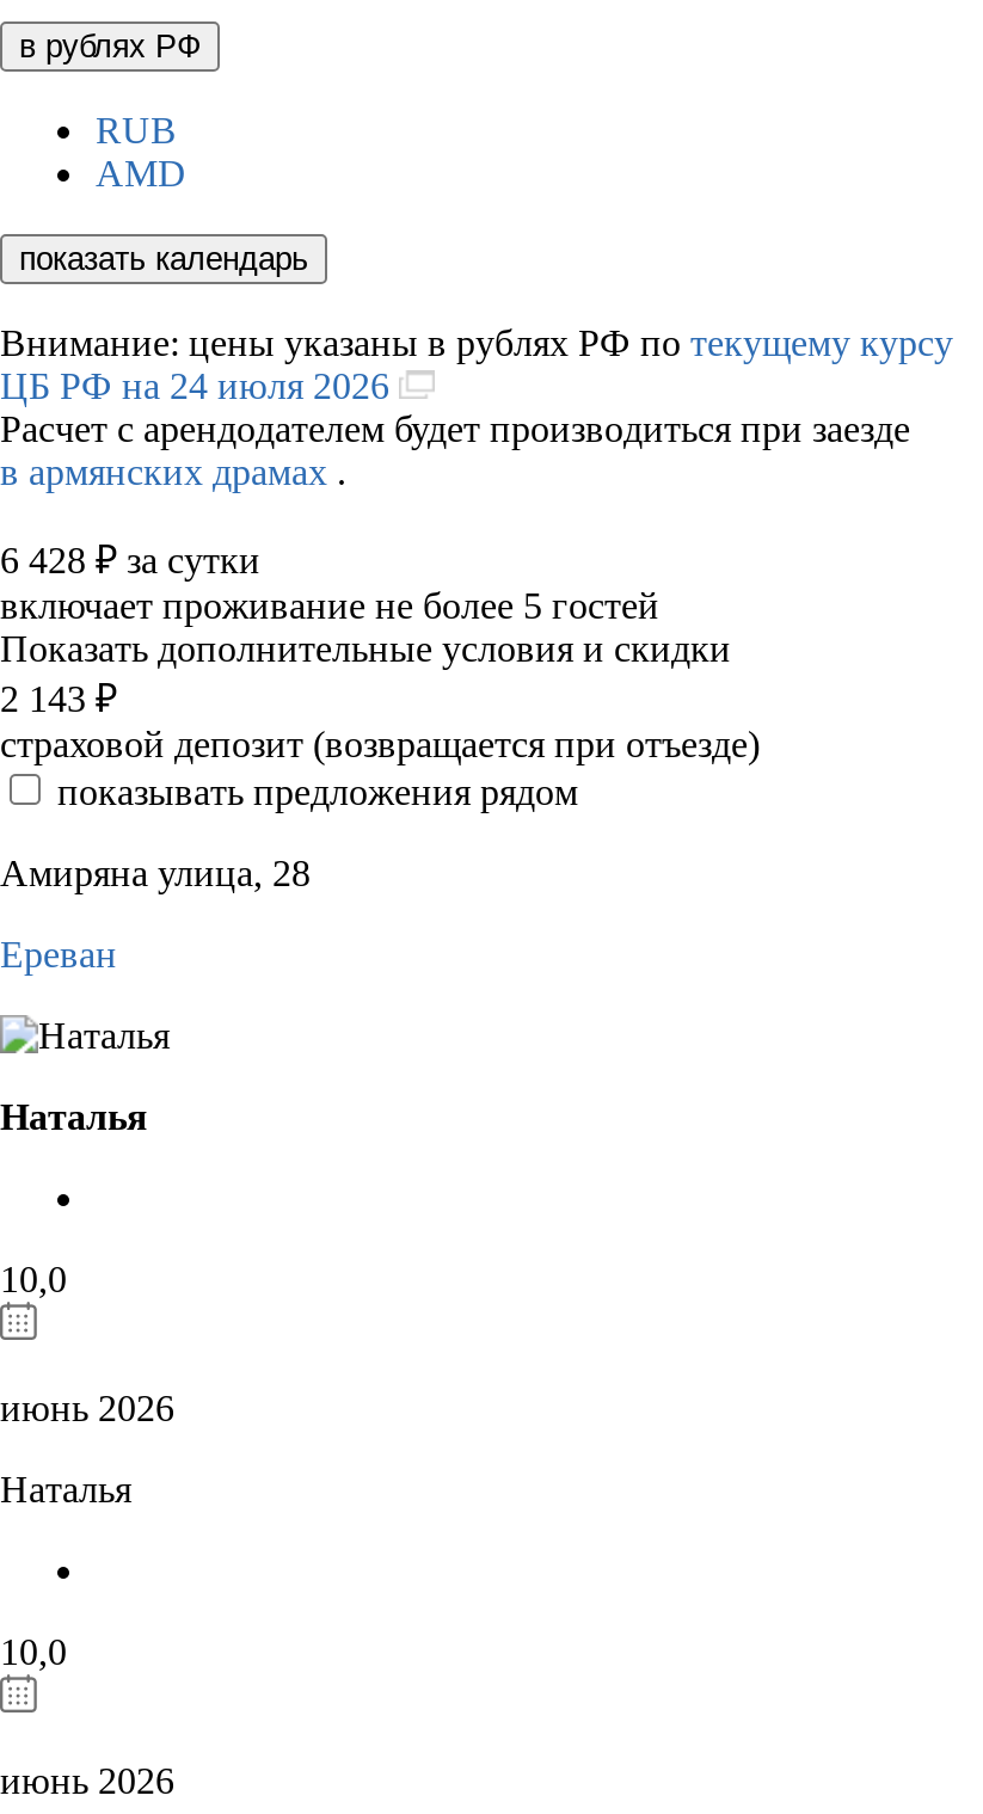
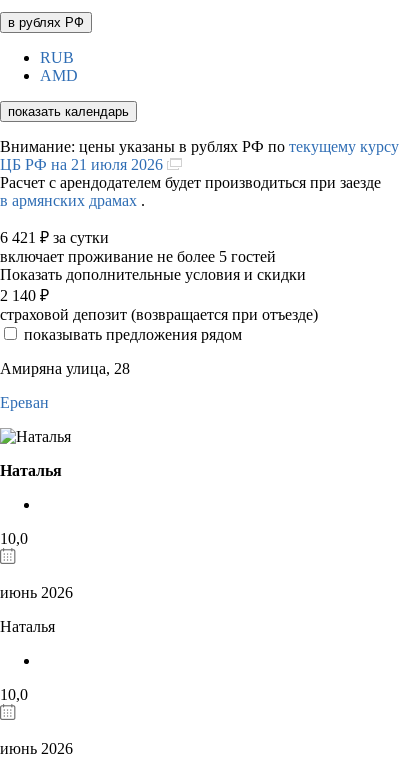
- ЦБ РФ на 24 июля 2026
+ ЦБ РФ на 21 июля 2026

- 6 428 ₽ за сутки
+ 6 421 ₽ за сутки

- 2 143 ₽
+ 2 140 ₽
